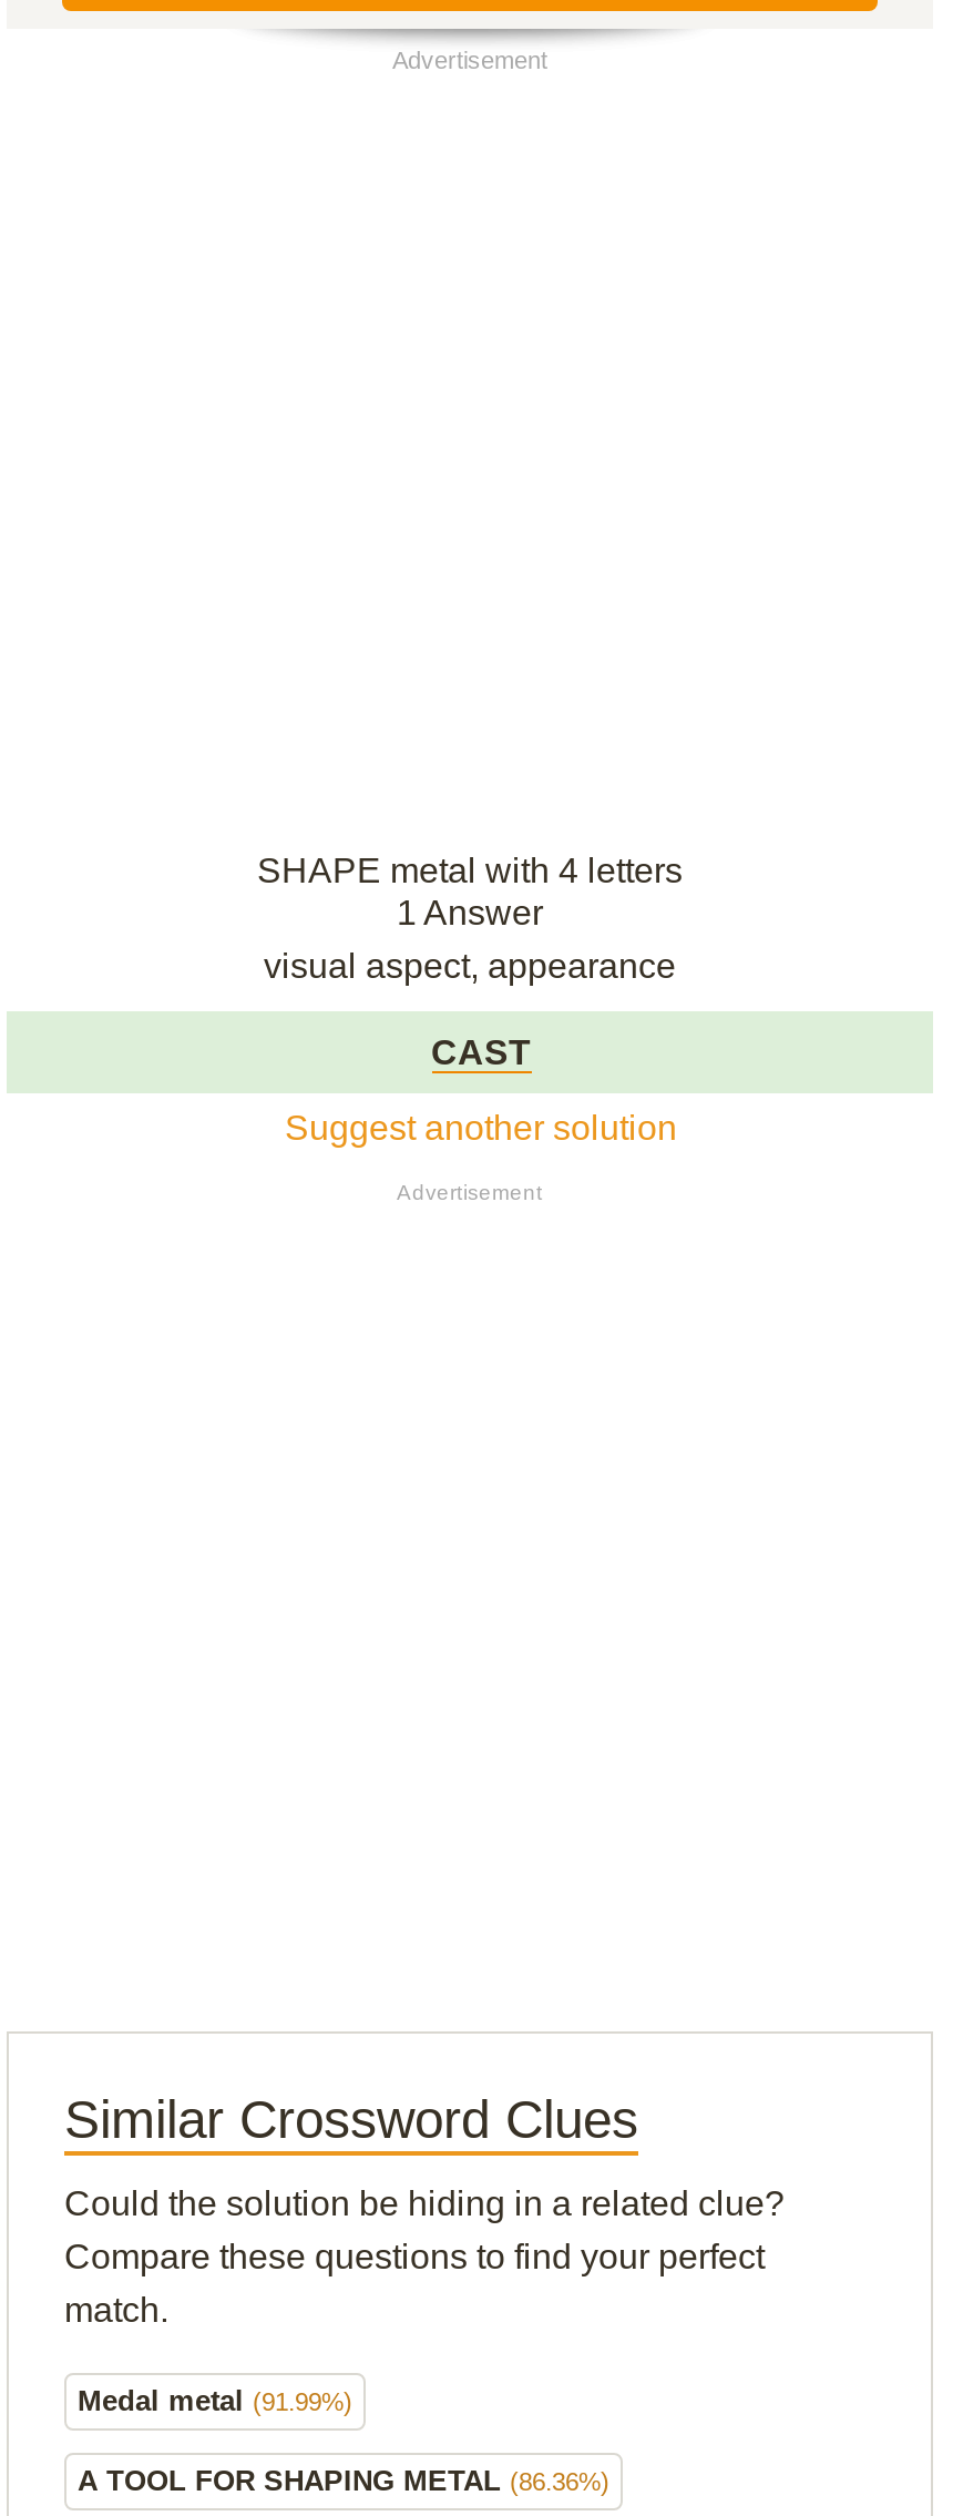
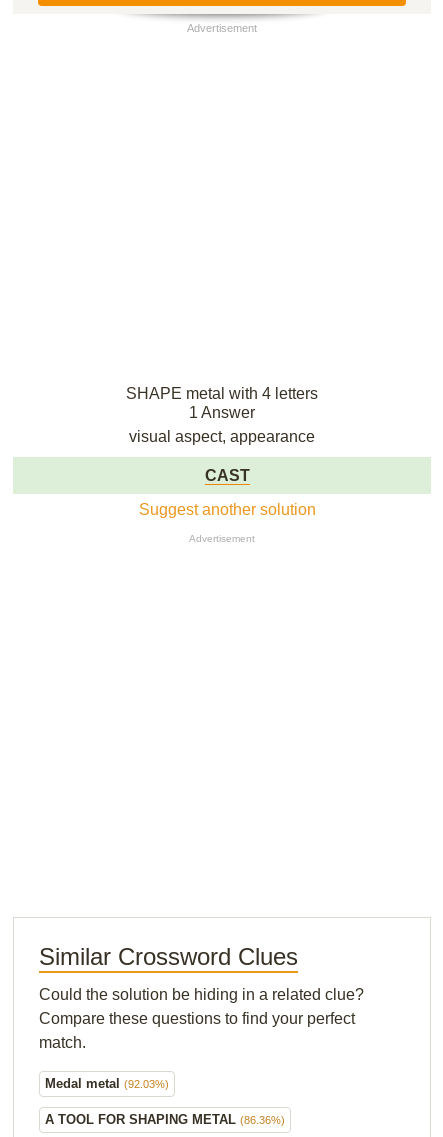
- Medal metal (91.99%)
+ Medal metal (92.03%)
